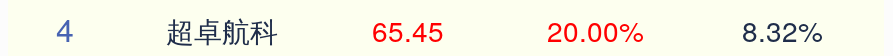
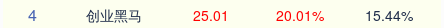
- 超卓航科
- 65.45
- 20.00%
- 8.32%
+ 创业黑马
+ 25.01
+ 20.01%
+ 15.44%
